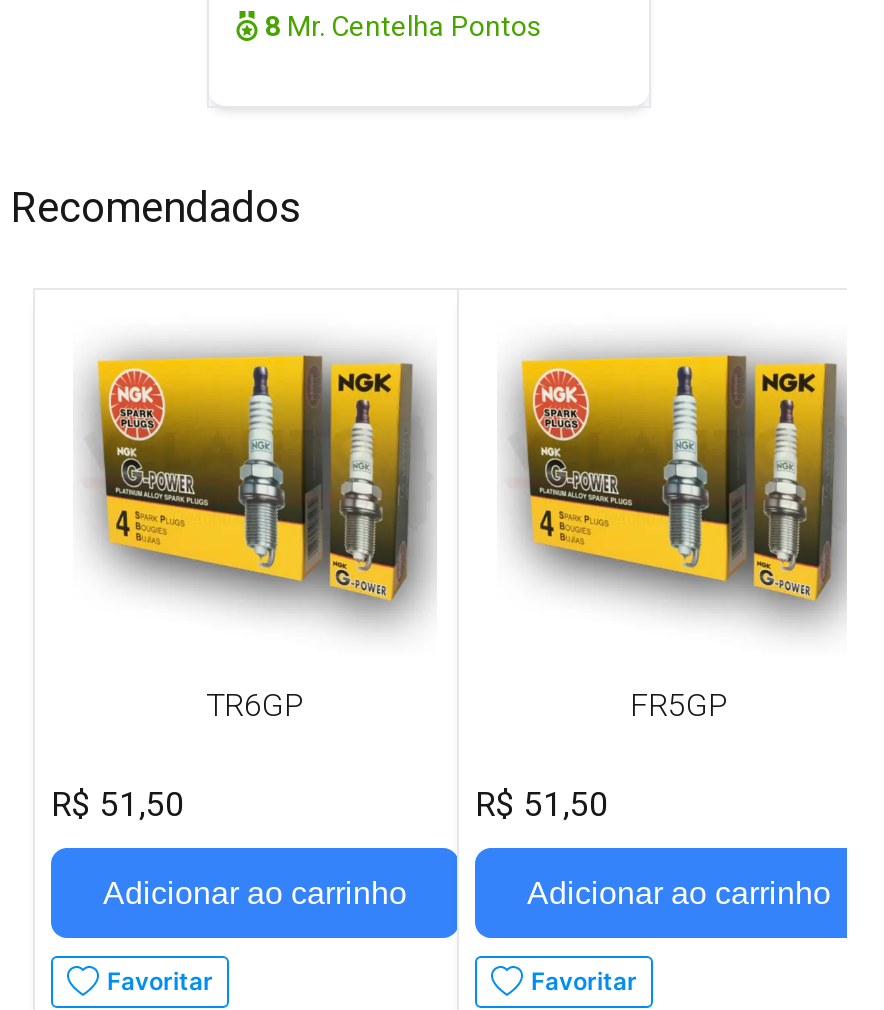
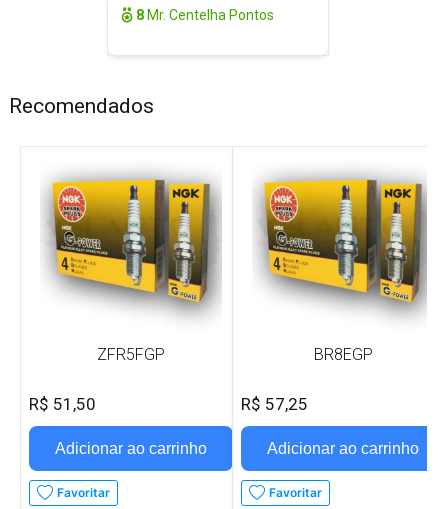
- TR6GP
+ ZFR5FGP

- FR5GP
+ BR8EGP

- R$ 51,50
+ R$ 57,25
